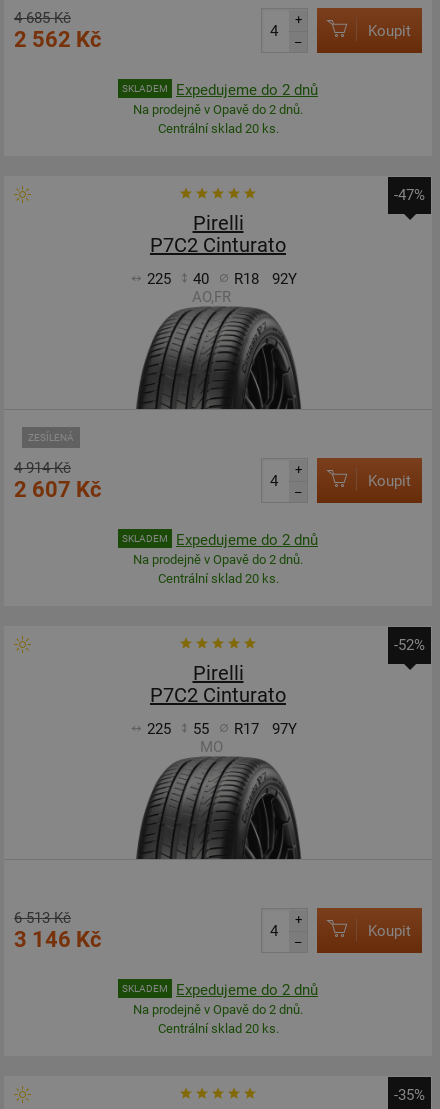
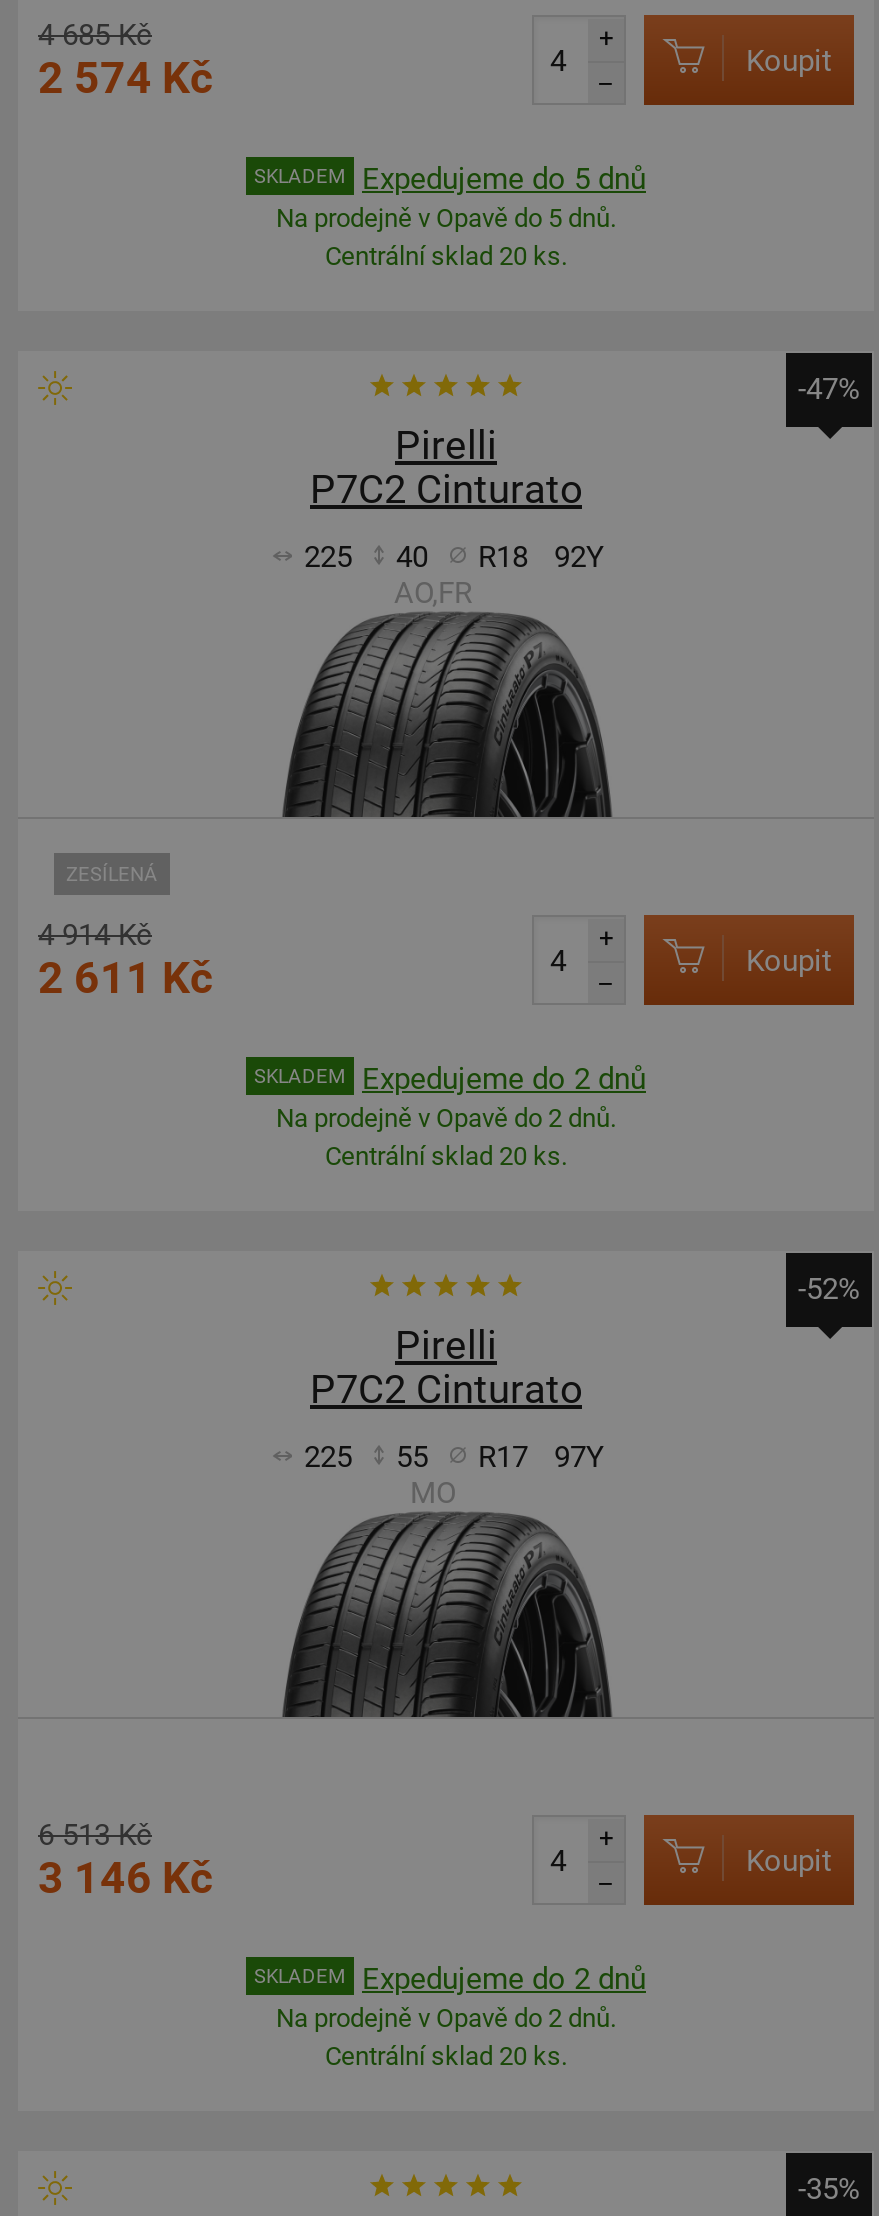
- 2 562 Kč
+ 2 574 Kč

- Expedujeme do 2 dnů
+ Expedujeme do 5 dnů

- Na prodejně v Opavě do 2 dnů.
+ Na prodejně v Opavě do 5 dnů.

- 2 607 Kč
+ 2 611 Kč
